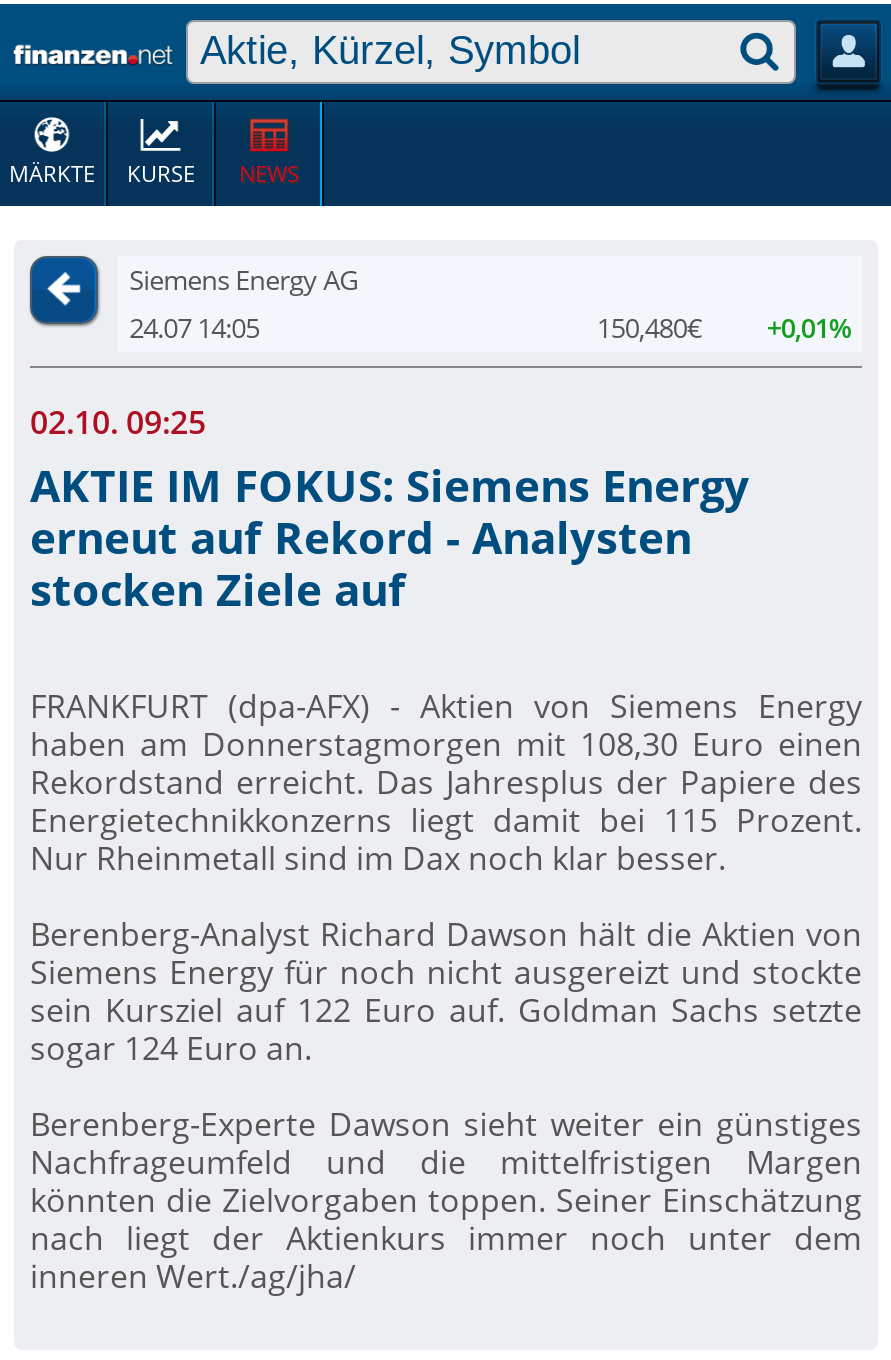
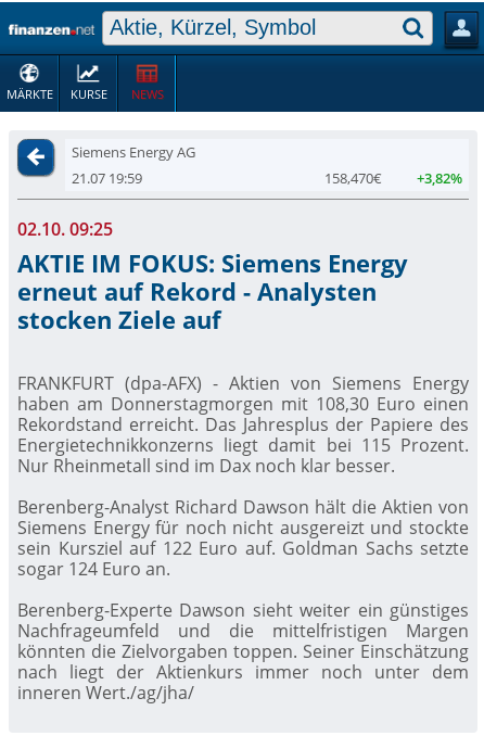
- 24.07 14:05
+ 21.07 19:59

- 150,480€
+ 158,470€

- +0,01%
+ +3,82%
